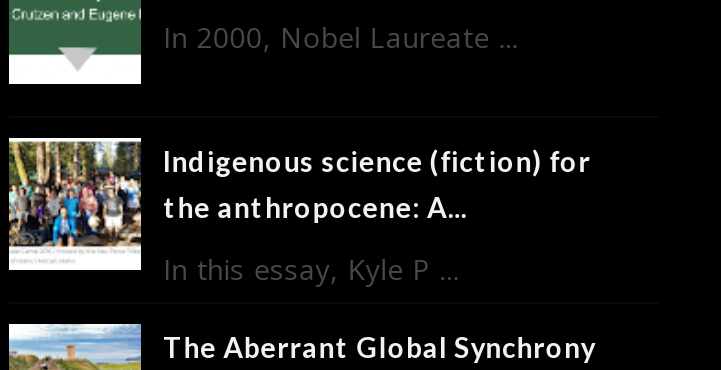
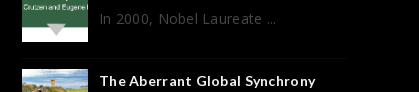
- [image]
- Indigenous science (fiction) for
- the anthropocene: A...
- In this essay, Kyle P ...
